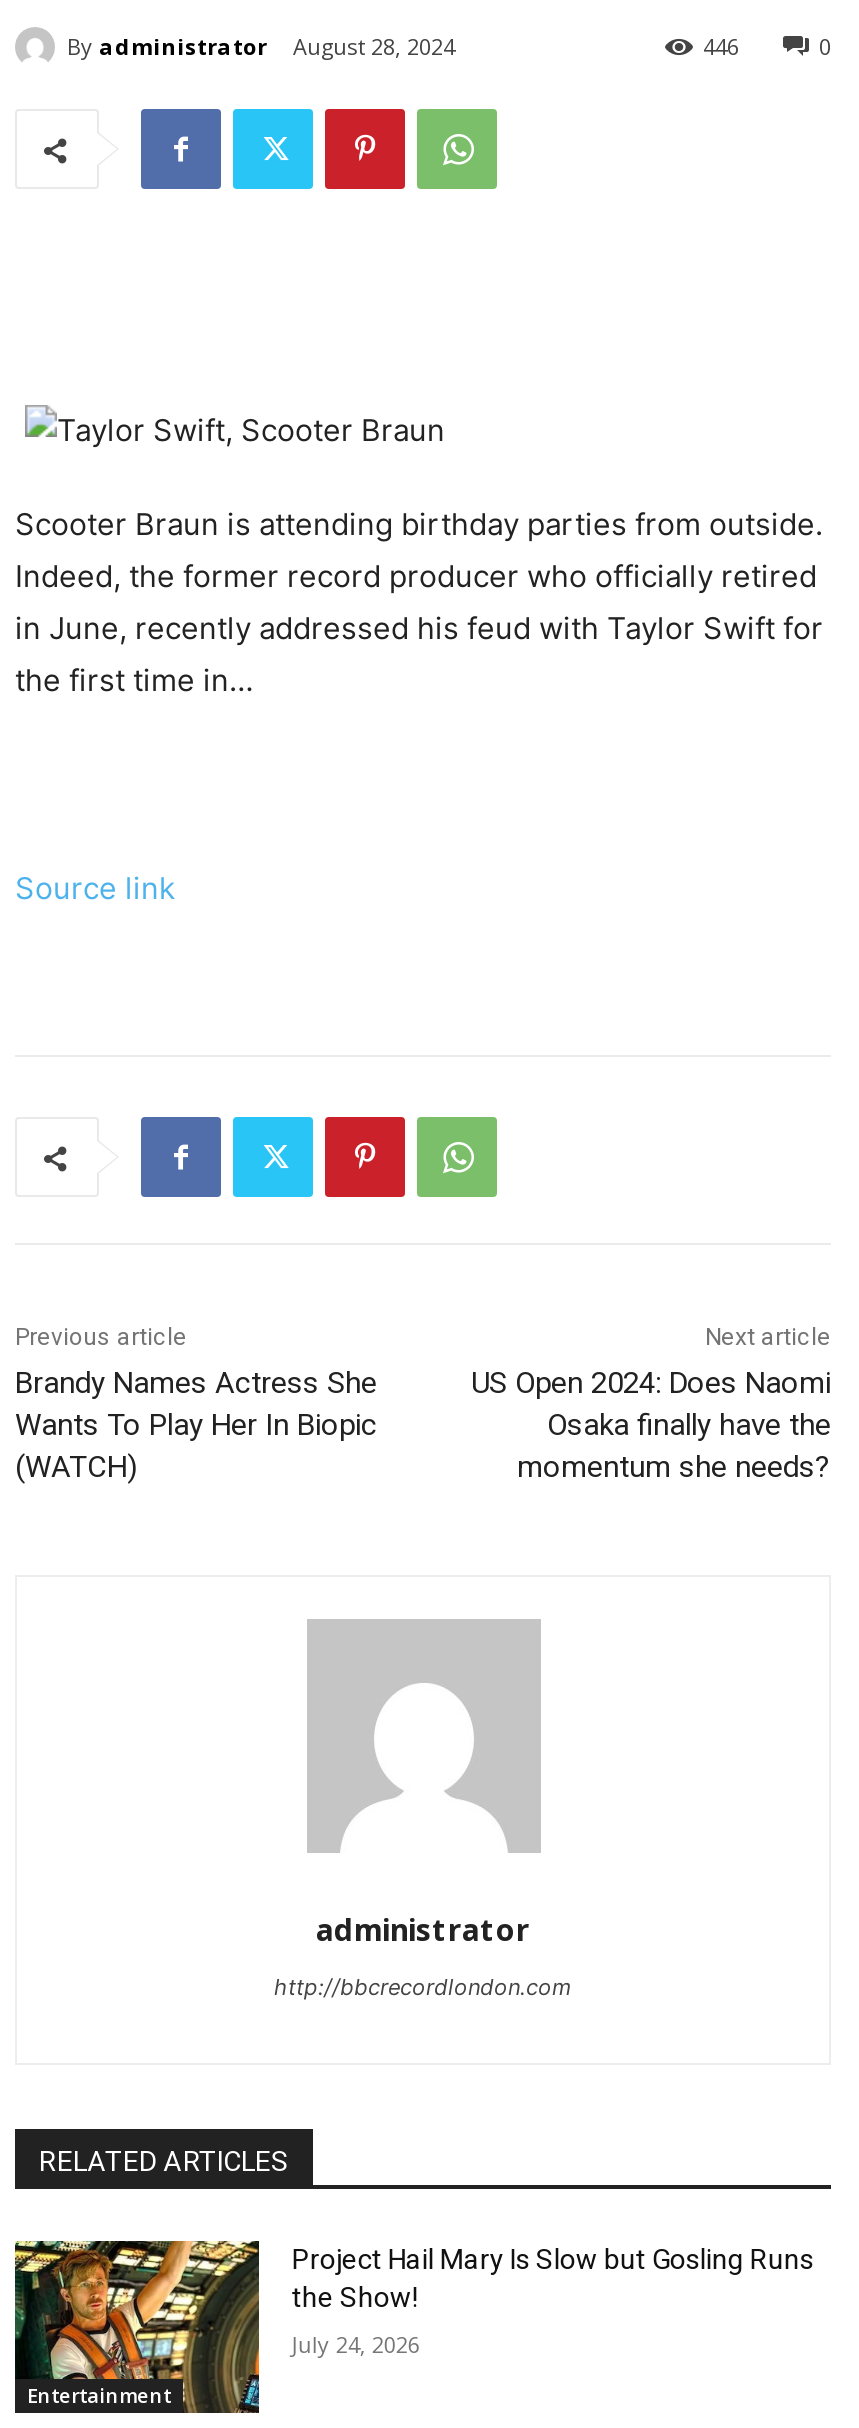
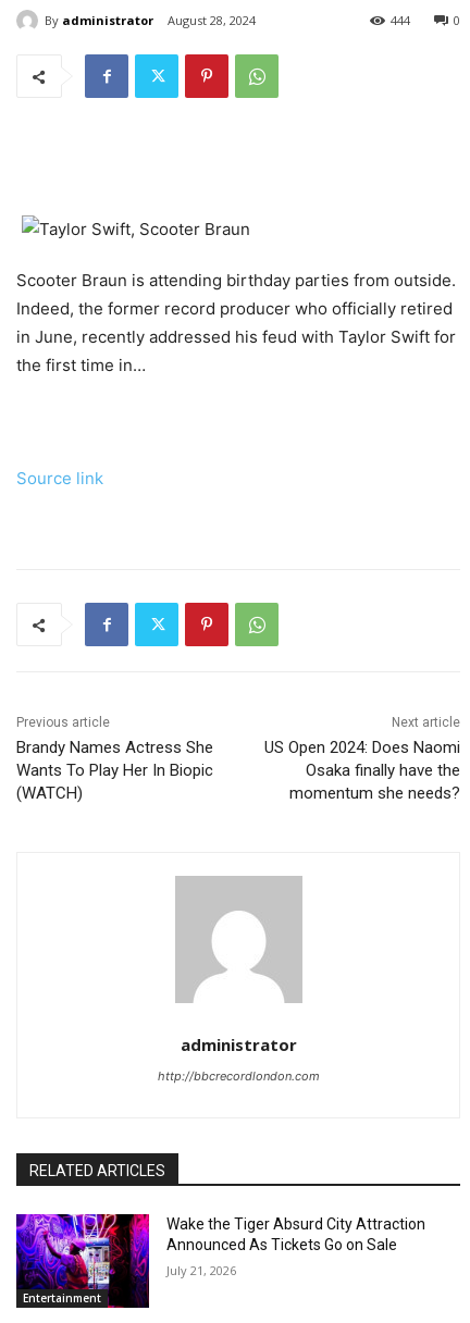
- 446
+ 444

- [image]
- Project Hail Mary Is Slow but Gosling Runs
- the Show!
+ [image]
+ Wake the Tiger Absurd City Attraction
+ Announced As Tickets Go on Sale

- July 24, 2026
+ July 21, 2026
